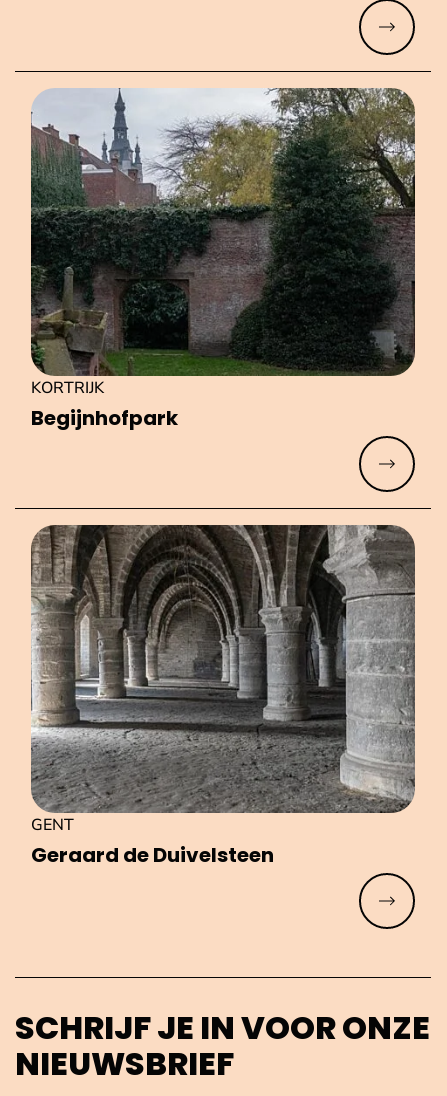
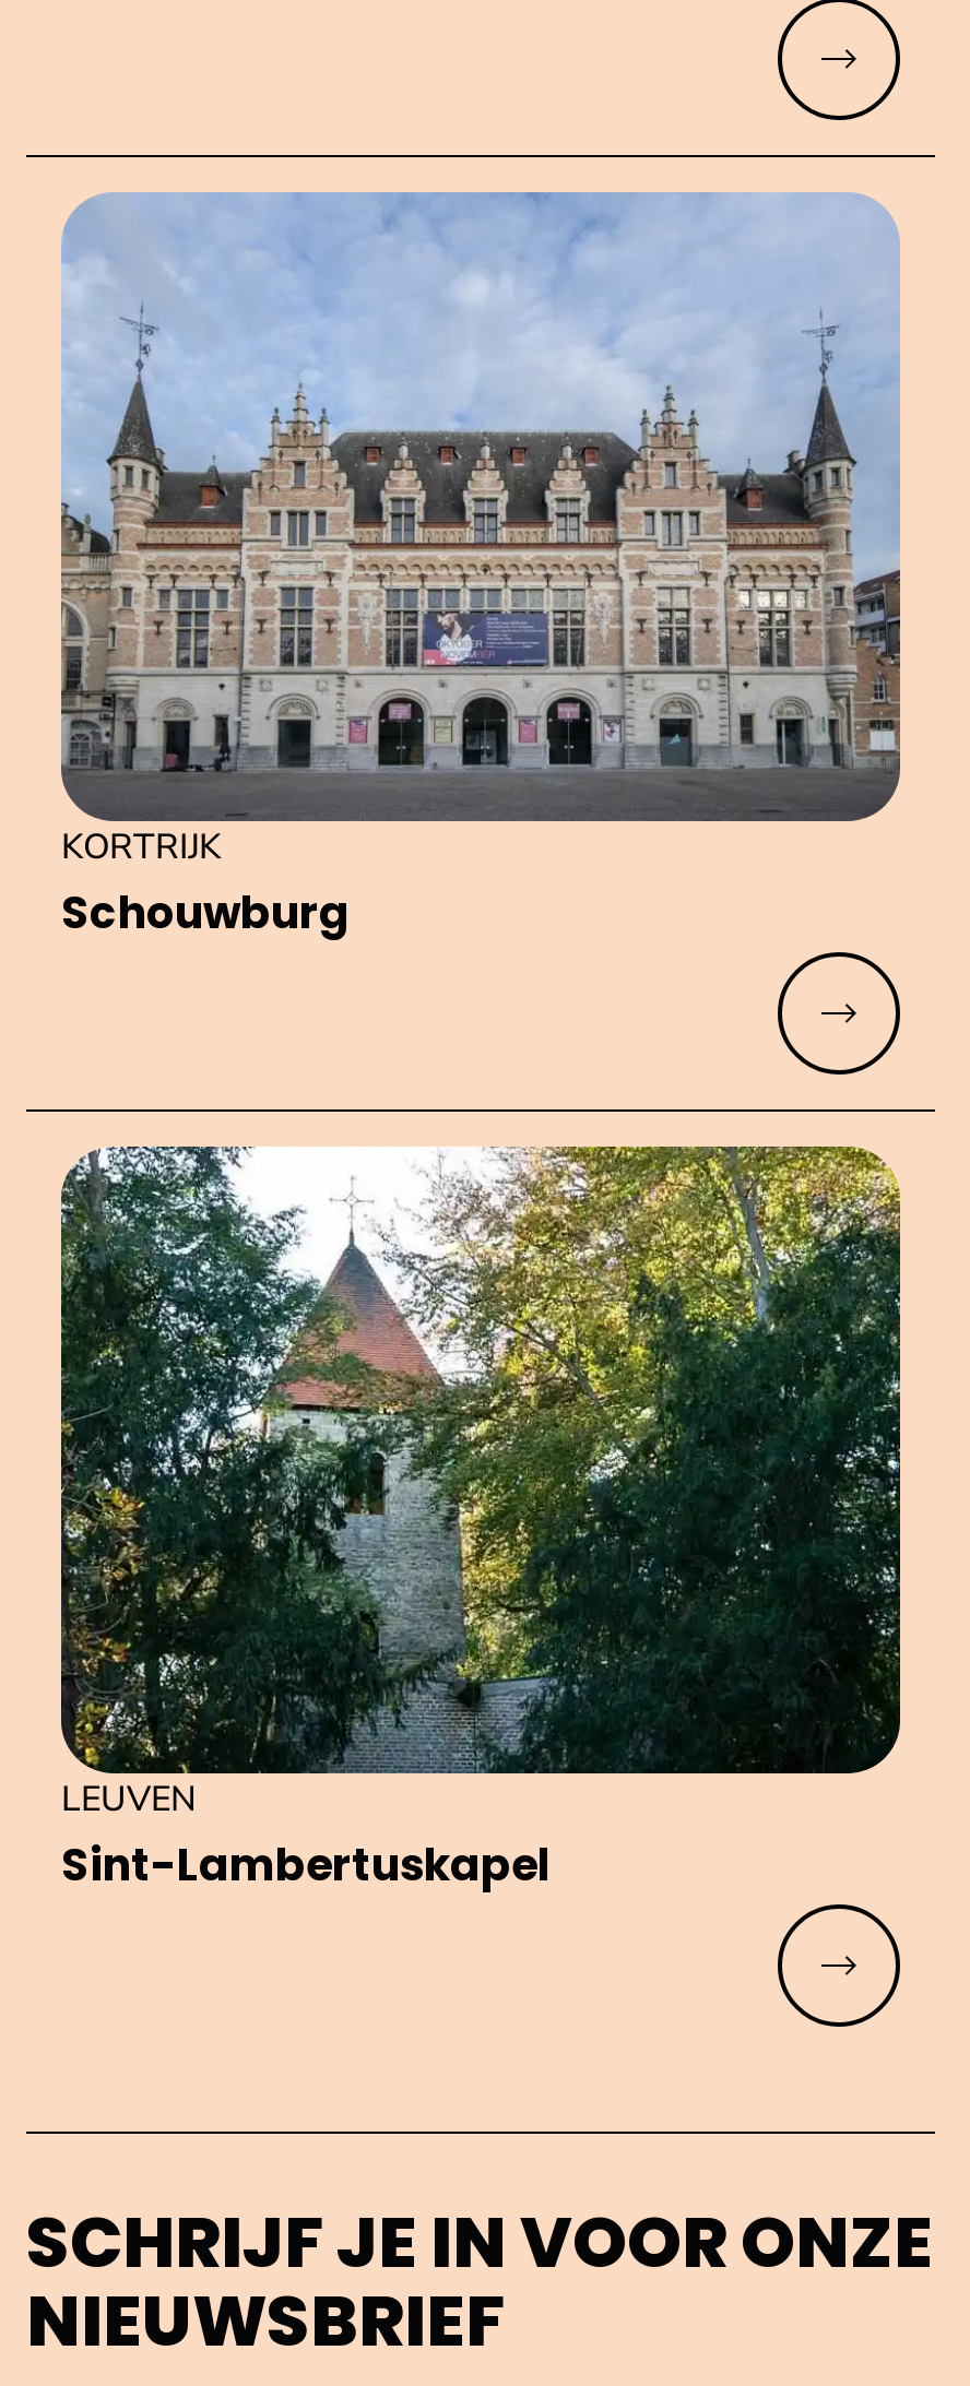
- [image]
- Begijnhofpark
+ [image]
+ Schouwburg

- [image]
- GENT
+ [image]
+ LEUVEN

- Geraard de Duivelsteen
+ Sint-Lambertuskapel
